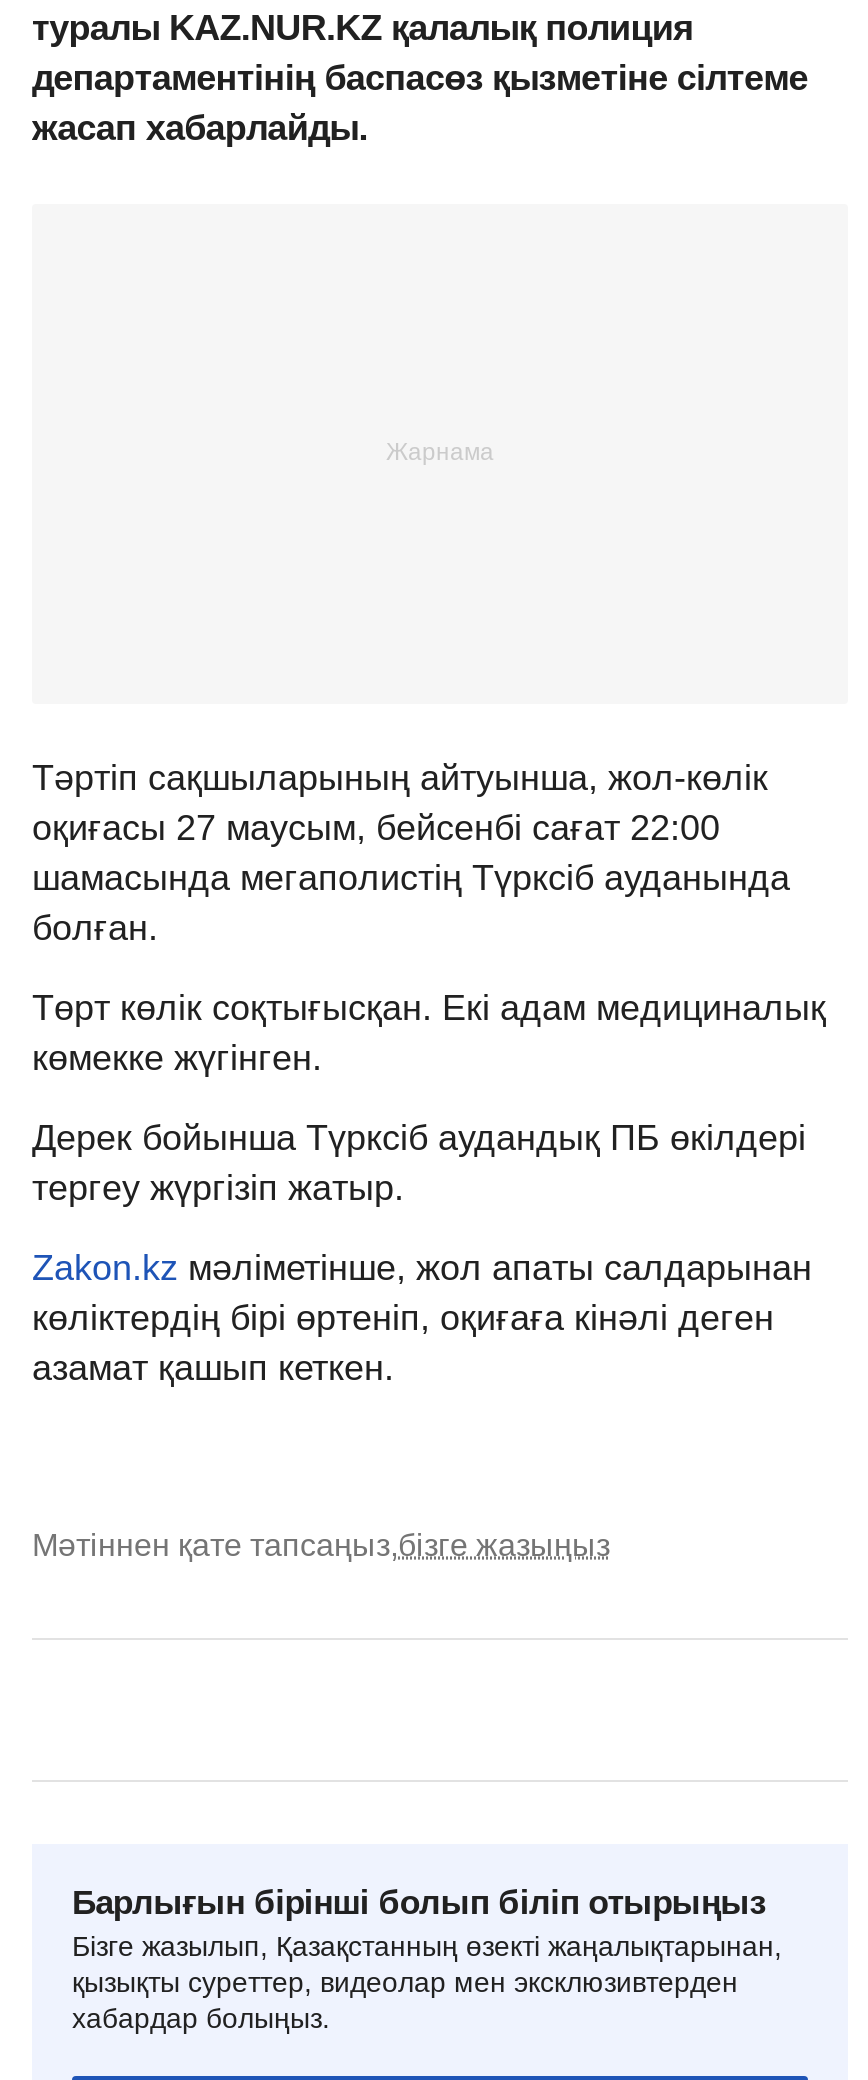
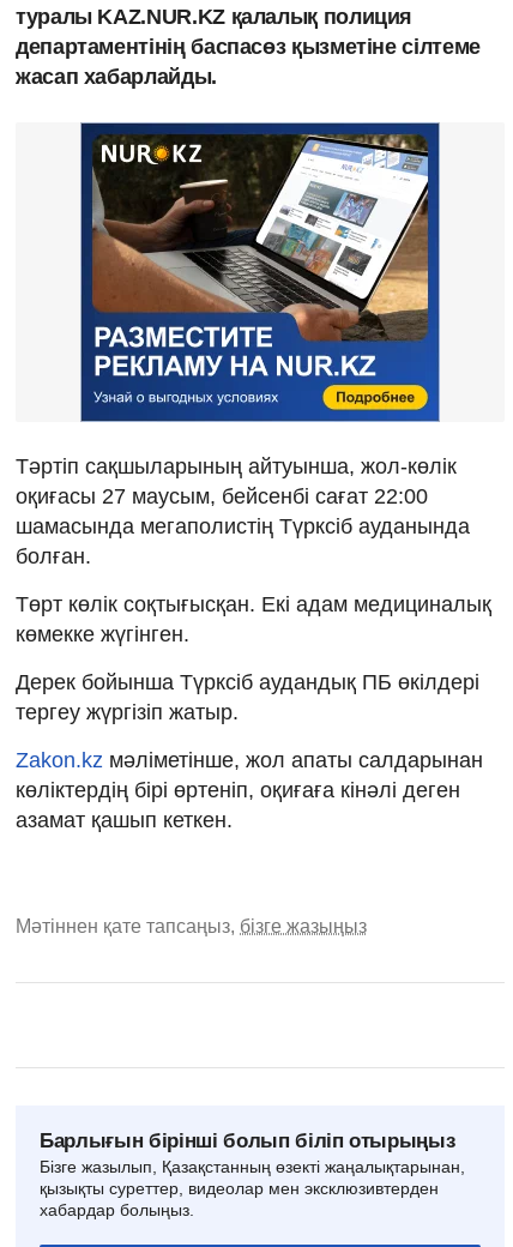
+ [image]
